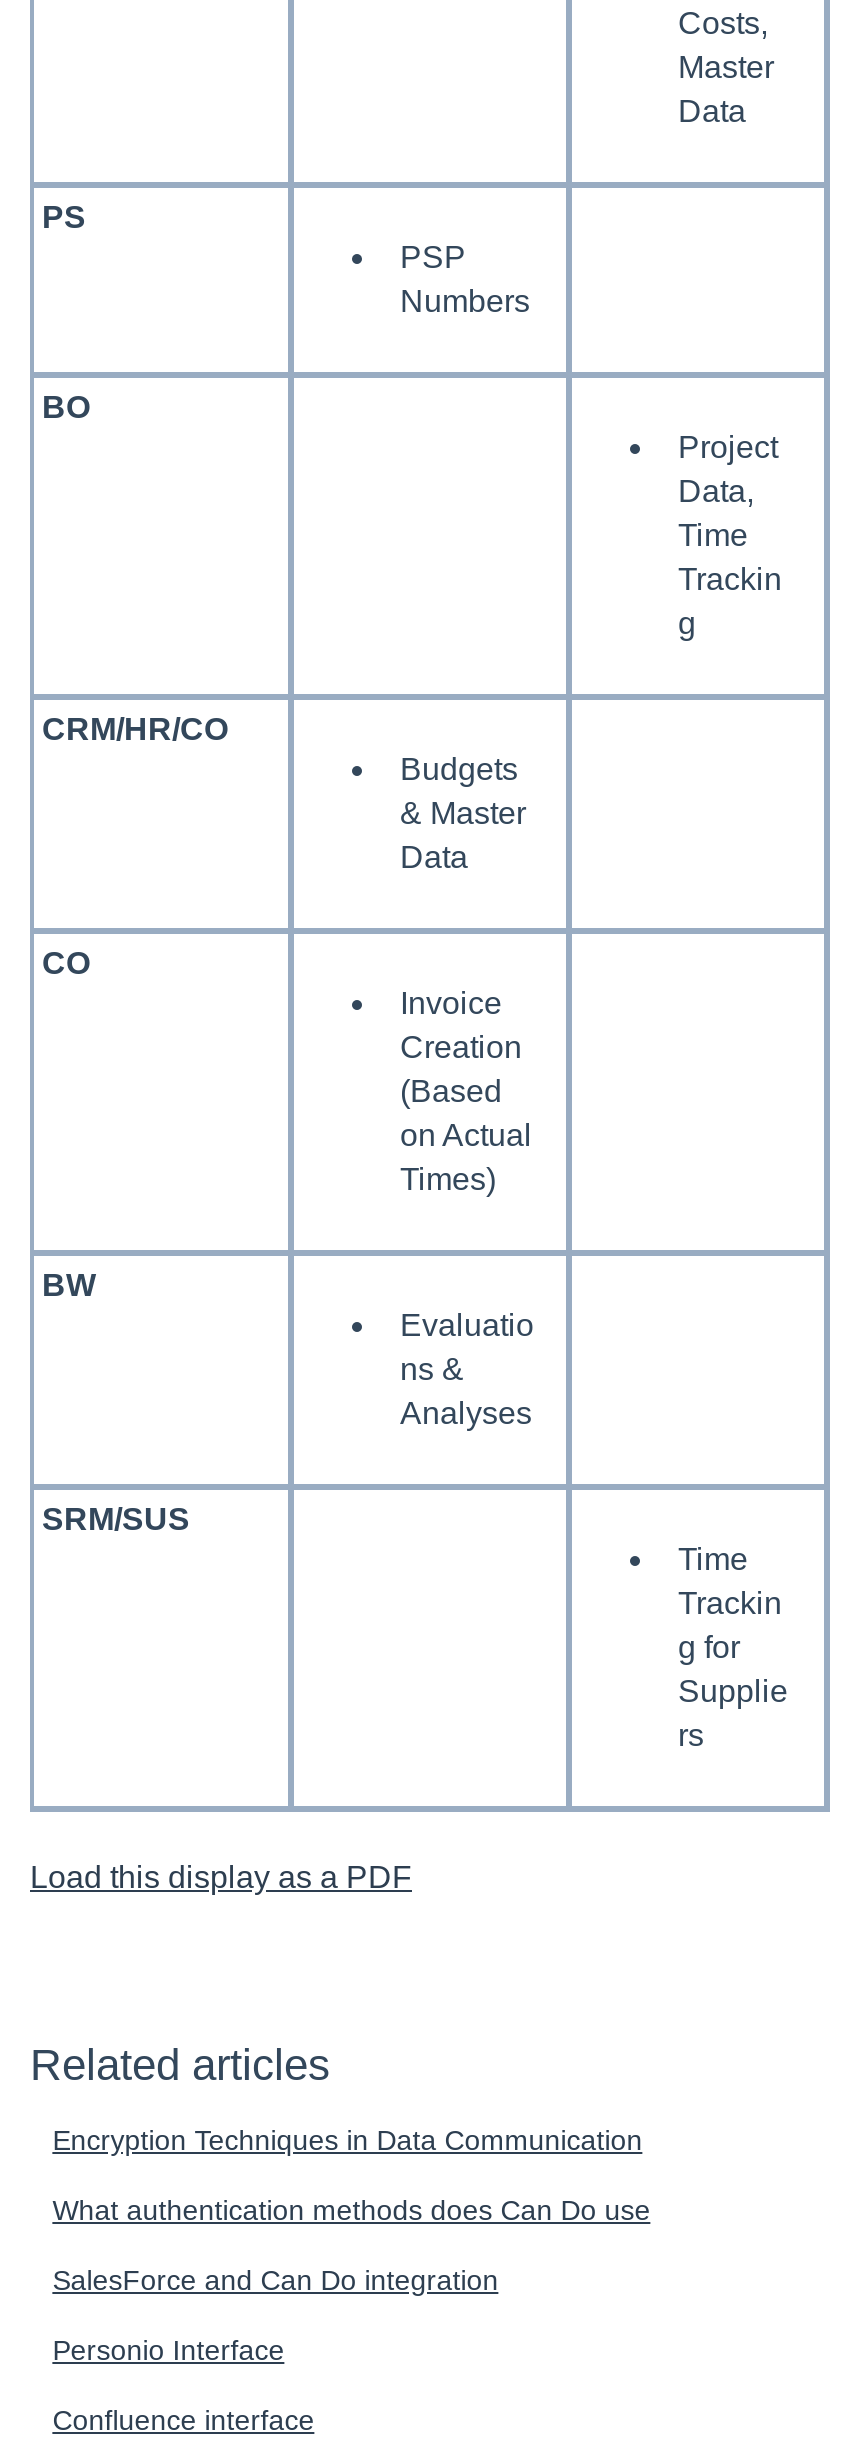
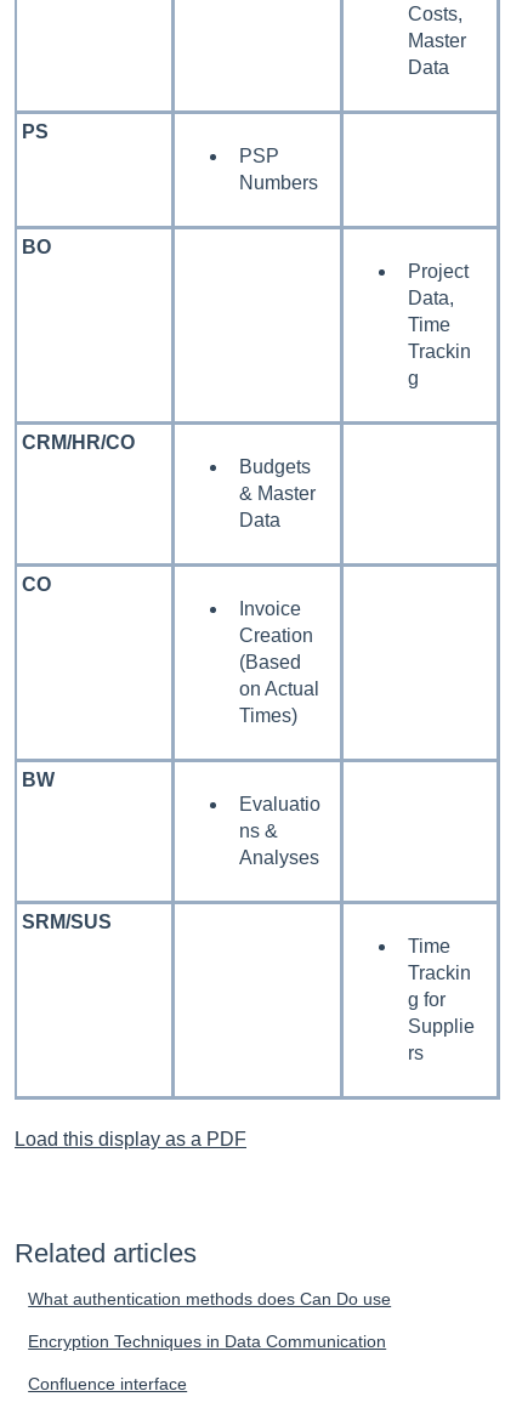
moved down: Encryption Techniques in Data Communication

- SalesForce and Can Do integration
- Personio Interface
